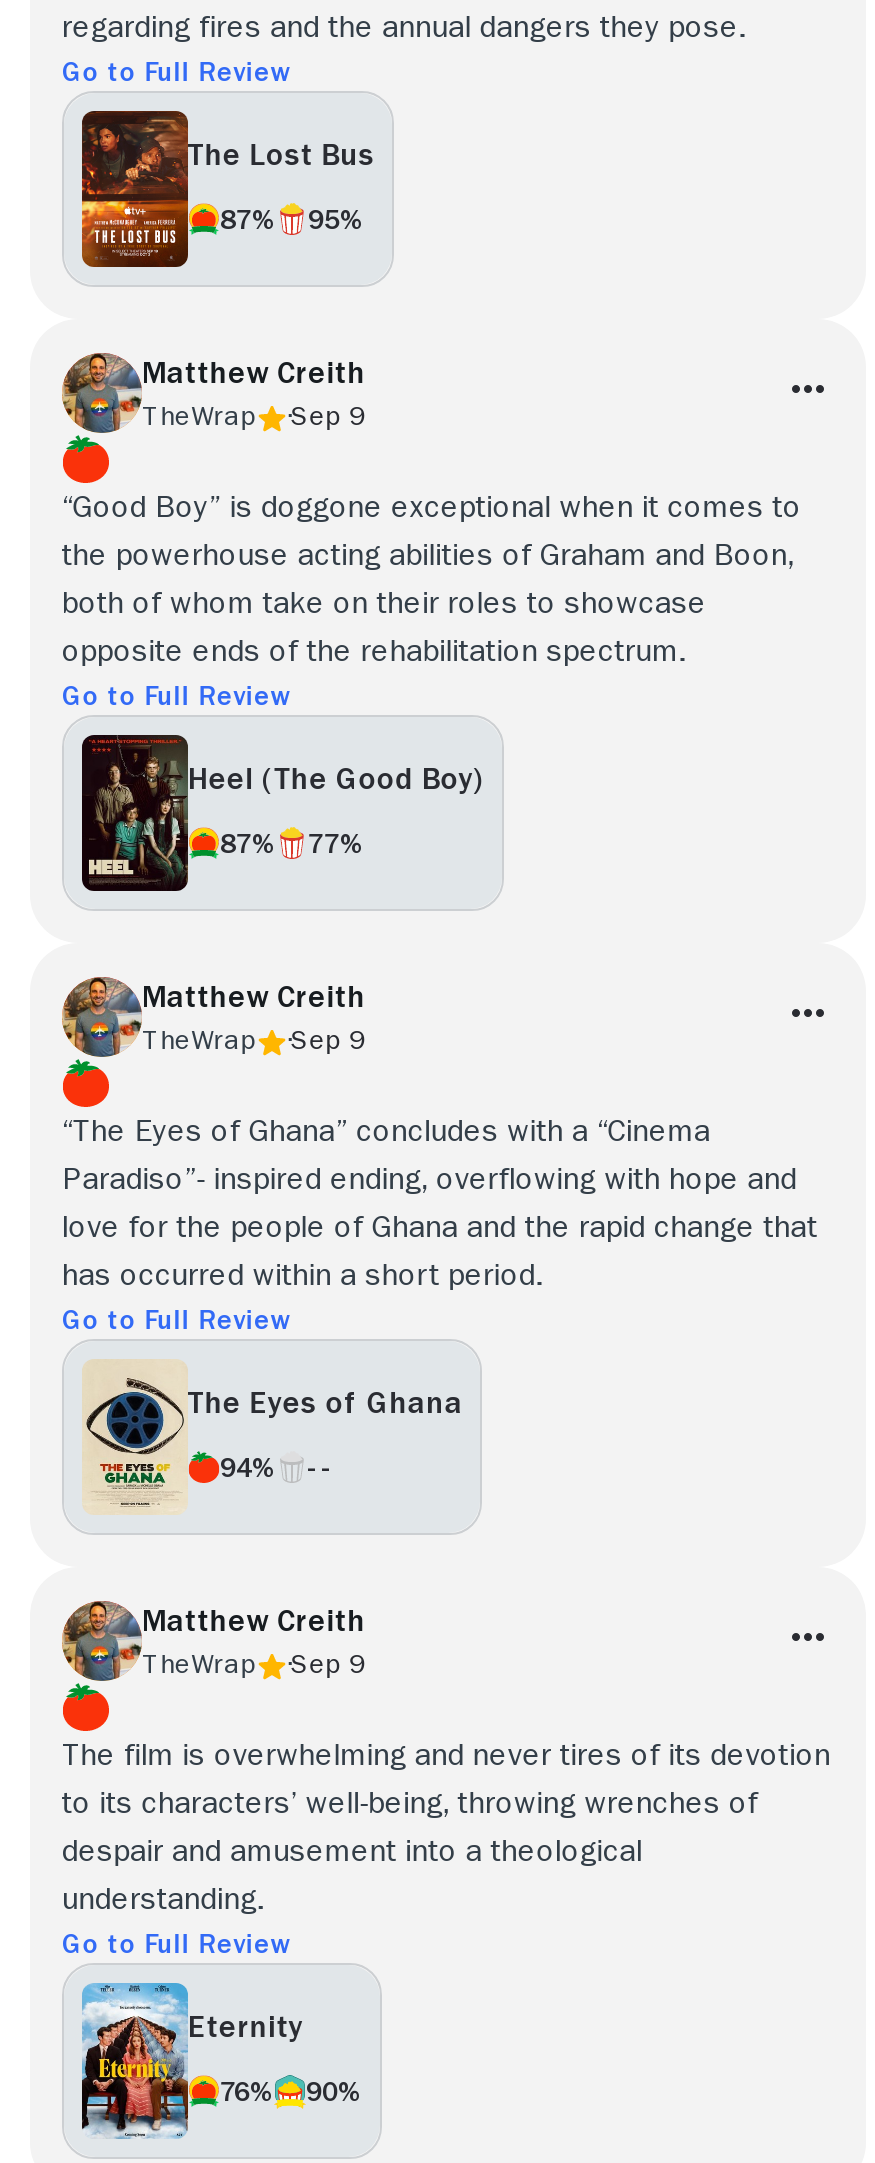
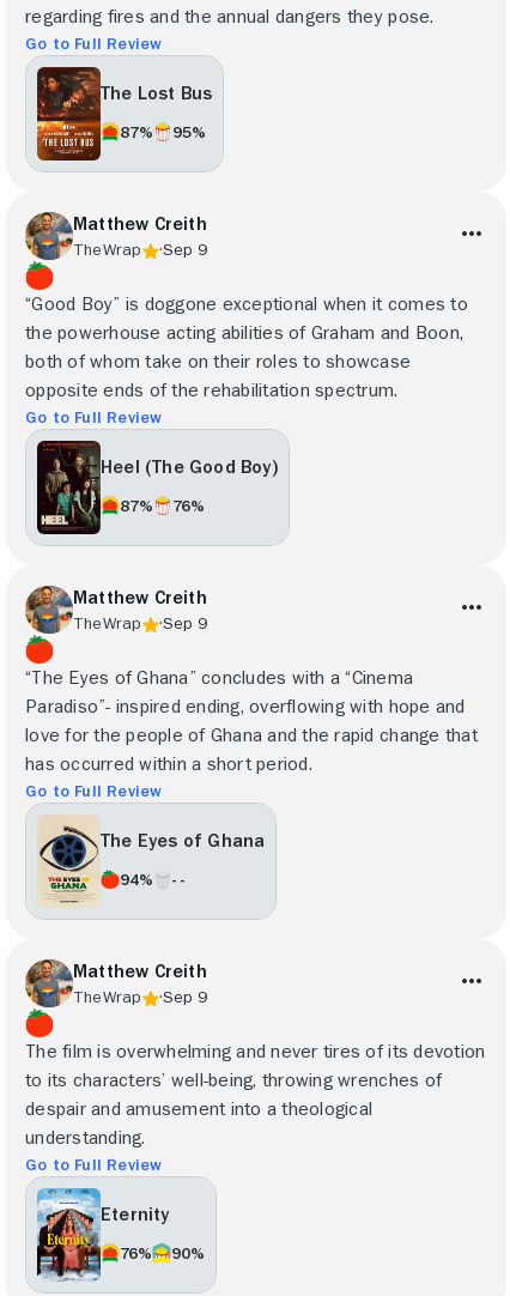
- 87% 77%
+ 87% 76%
